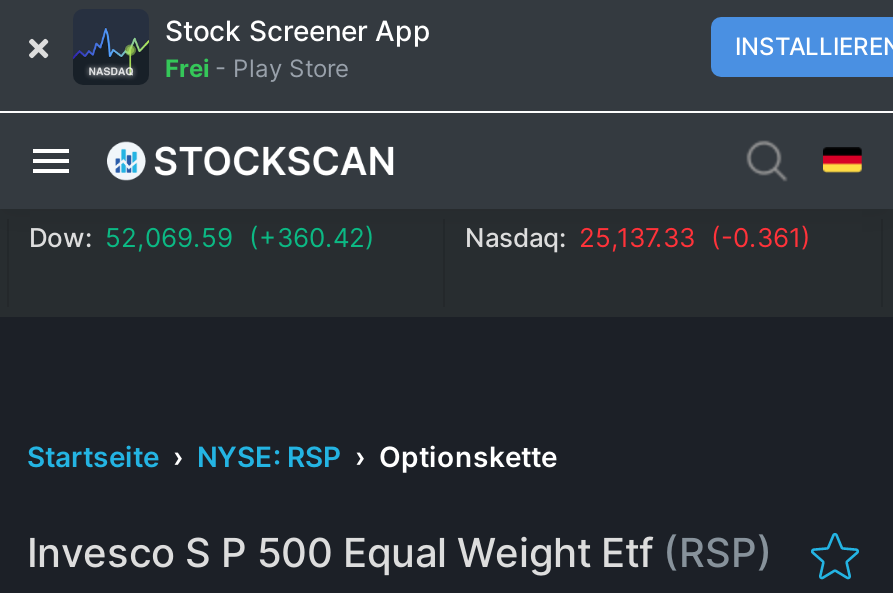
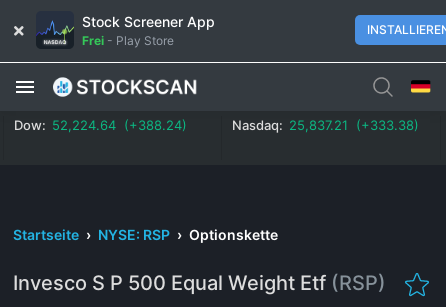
- Dow: 52,069.59 (+360.42)
+ Dow: 52,224.64 (+388.24)

- Nasdaq: 25,137.33 (-0.361)
+ Nasdaq: 25,837.21 (+333.38)
